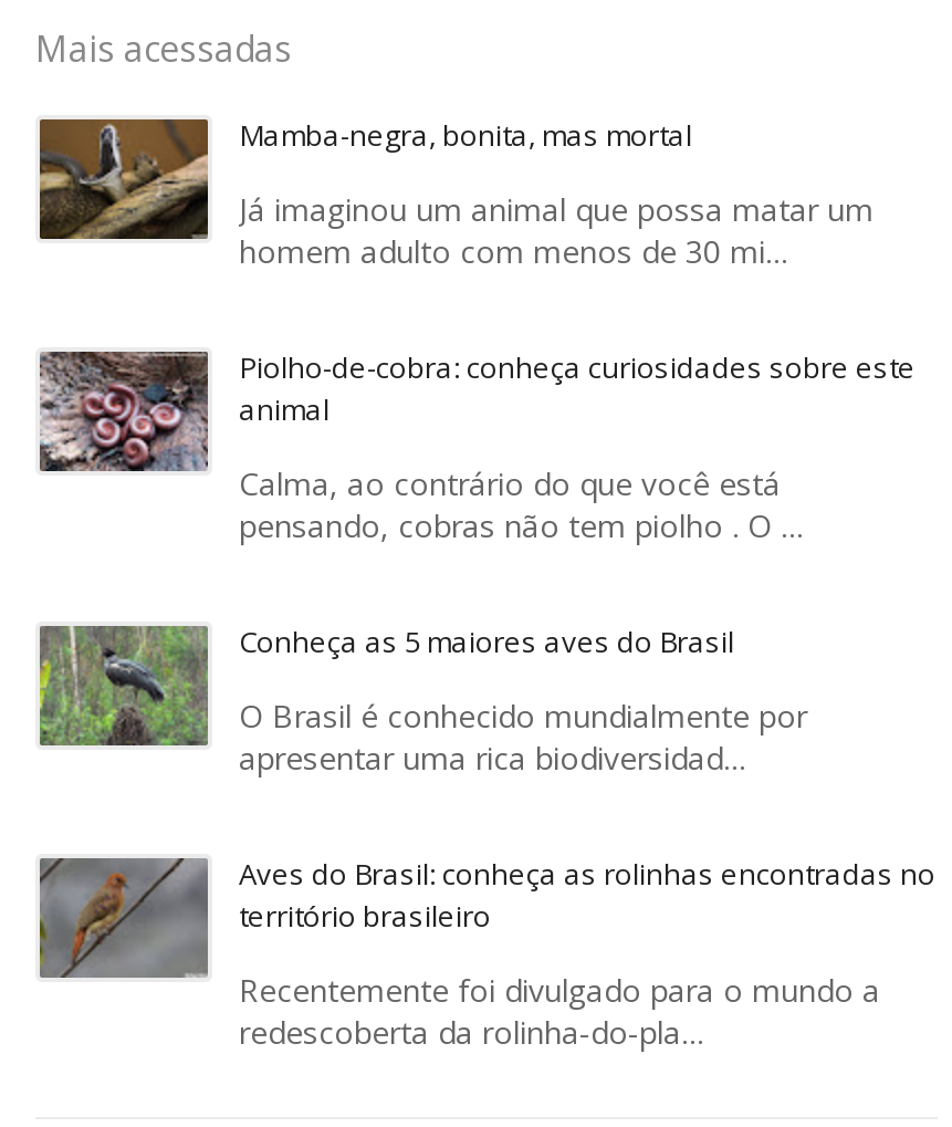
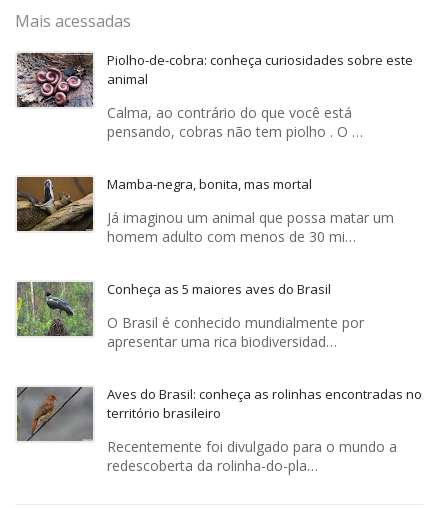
moved down: [image] | Mamba-negra, bonita, mas mortal | Já imaginou um animal que possa matar um | homem adulto com menos de 30 mi…

moved up: [image] | Piolho-de-cobra: conheça curiosidades sobre este | animal | Calma, ao contrário do que você está | pensando, cobras não tem piolho . O …
